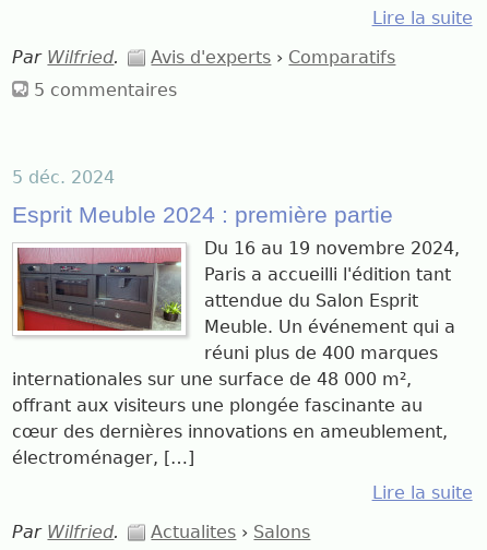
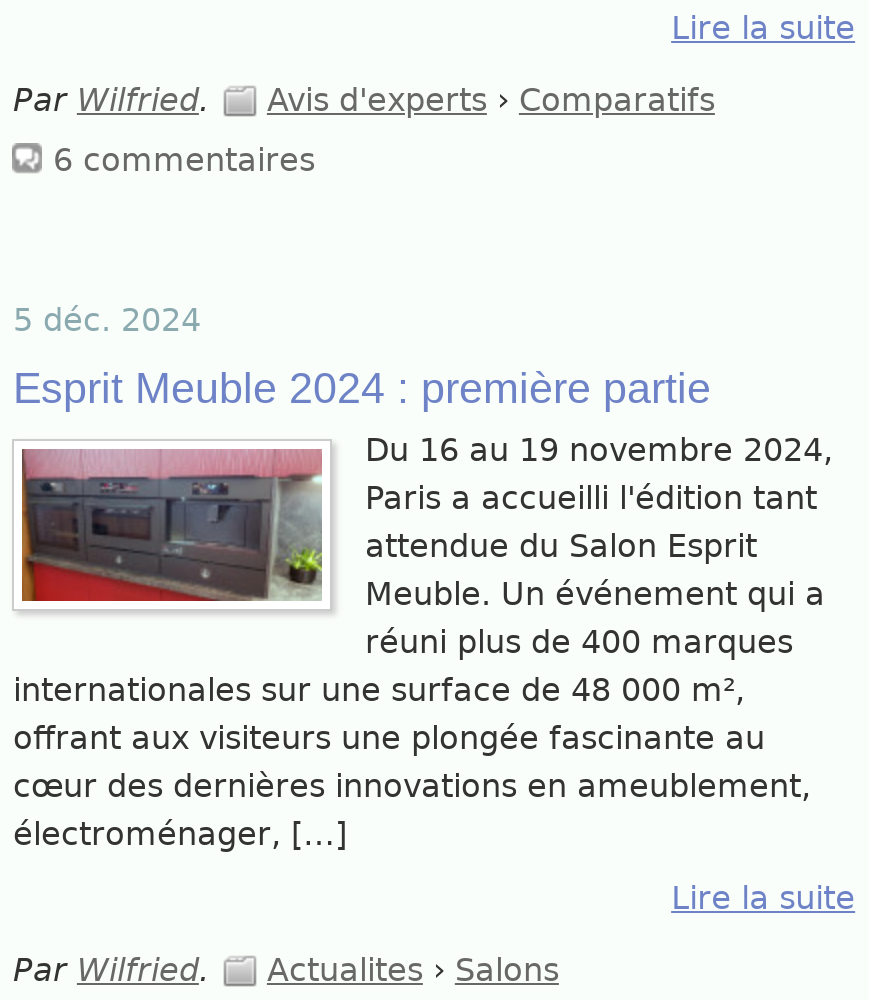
- 5 commentaires
+ 6 commentaires
